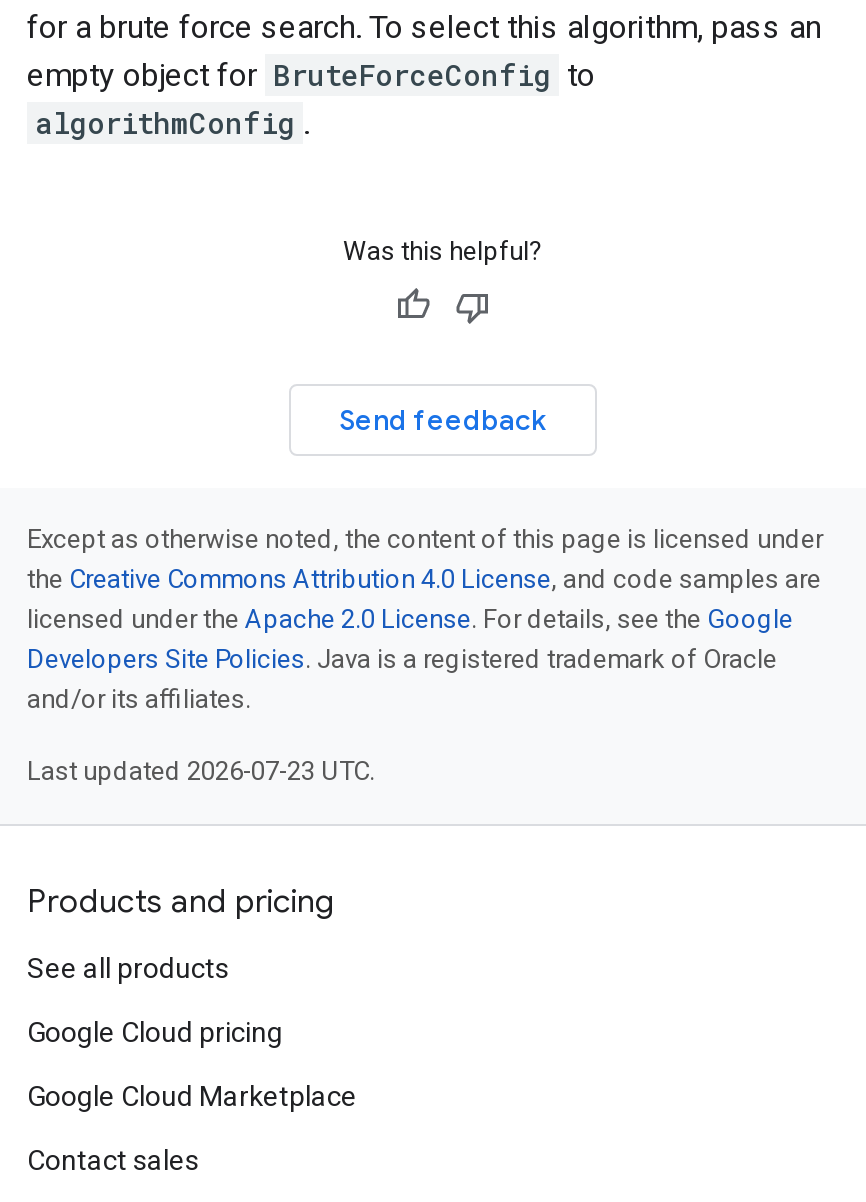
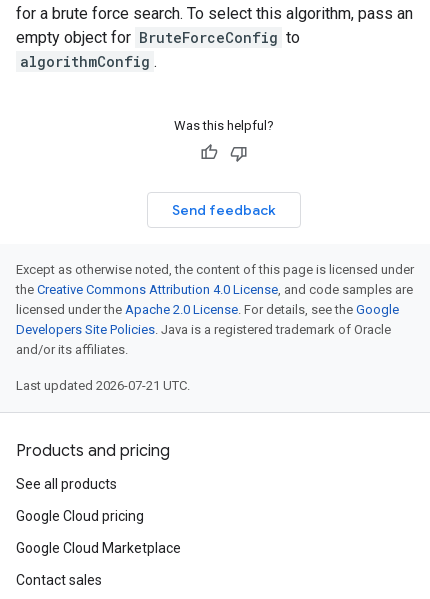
- Last updated 2026-07-23 UTC.
+ Last updated 2026-07-21 UTC.
